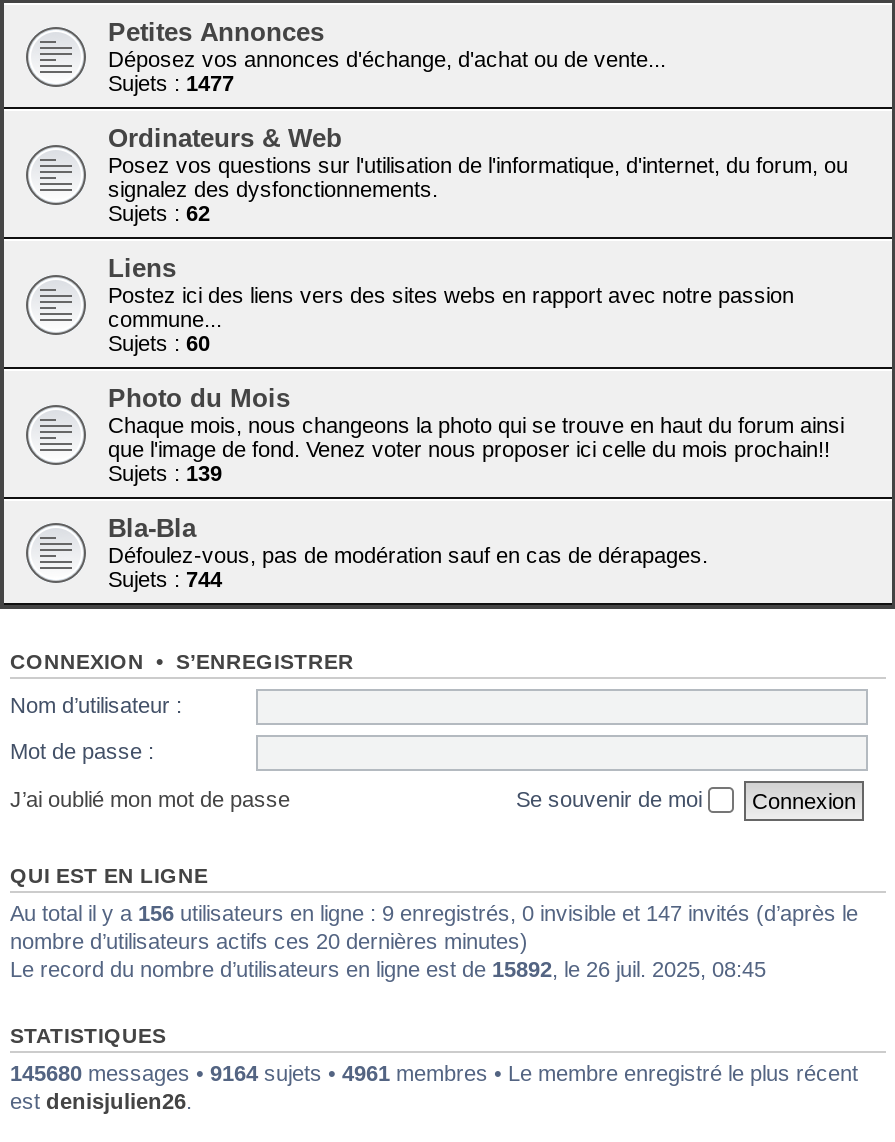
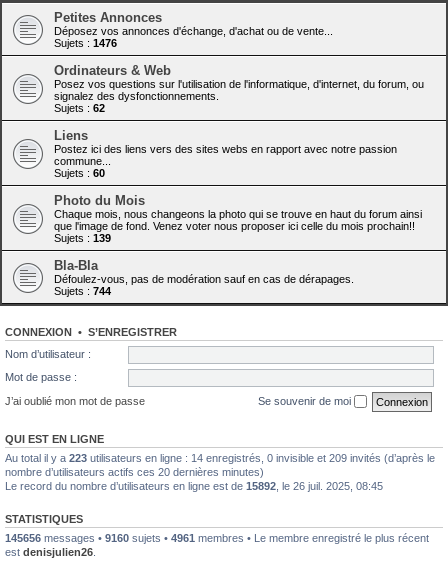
- Sujets : 1477
+ Sujets : 1476

- Au total il y a 156 utilisateurs en ligne : 9 enregistrés, 0 invisible et 147 invités (d’après le
+ Au total il y a 223 utilisateurs en ligne : 14 enregistrés, 0 invisible et 209 invités (d’après le

- 145680 messages • 9164 sujets • 4961 membres • Le membre enregistré le plus récent
+ 145656 messages • 9160 sujets • 4961 membres • Le membre enregistré le plus récent
